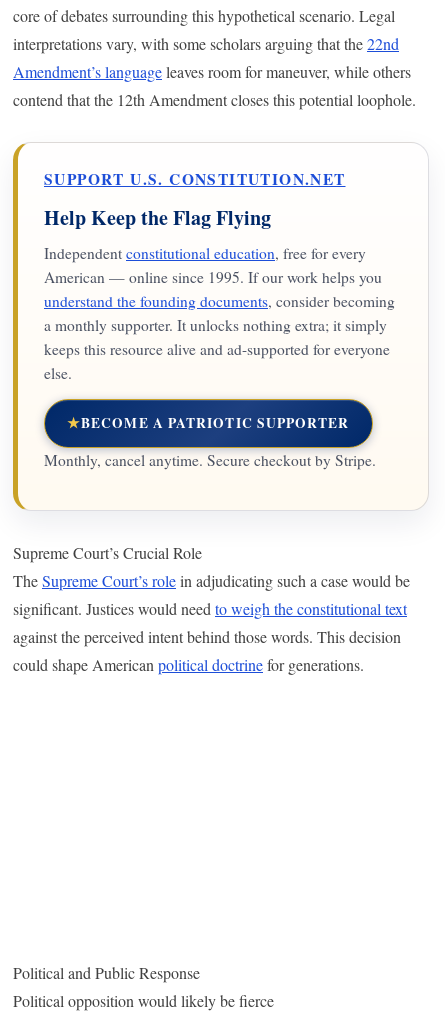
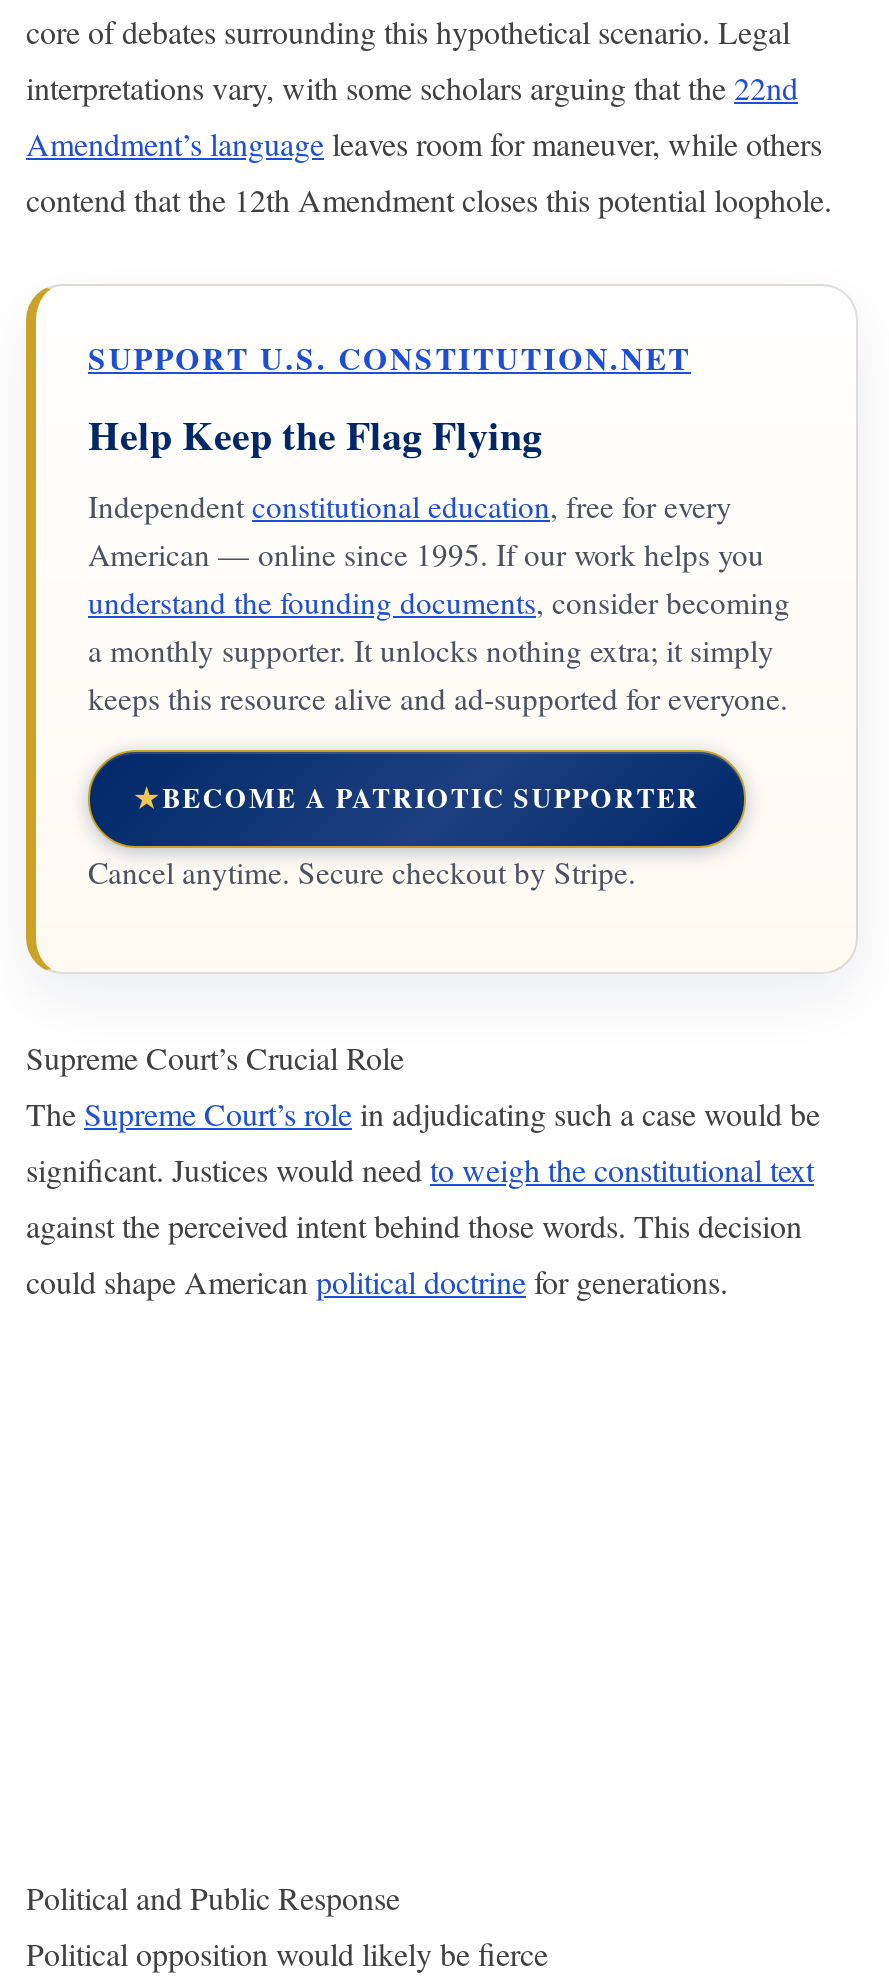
- keeps this resource alive and ad-supported for everyone
- else.
+ keeps this resource alive and ad-supported for everyone.

- Monthly, cancel anytime. Secure checkout by Stripe.
+ Cancel anytime. Secure checkout by Stripe.
